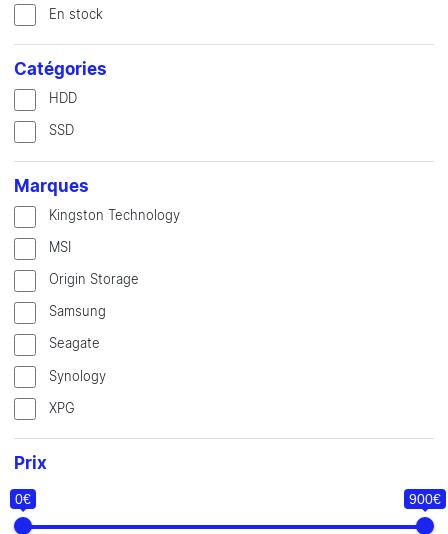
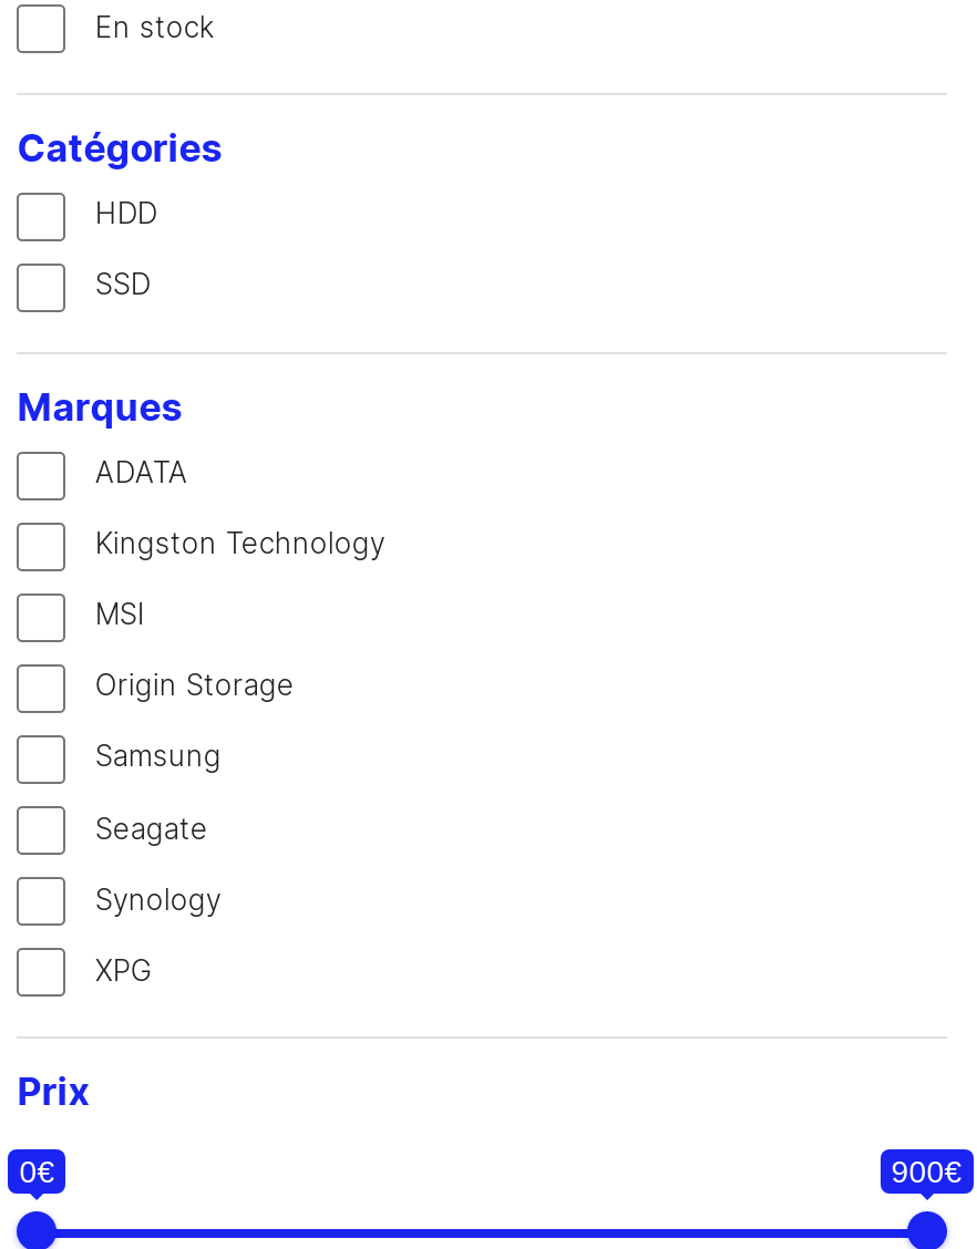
+ ADATA
